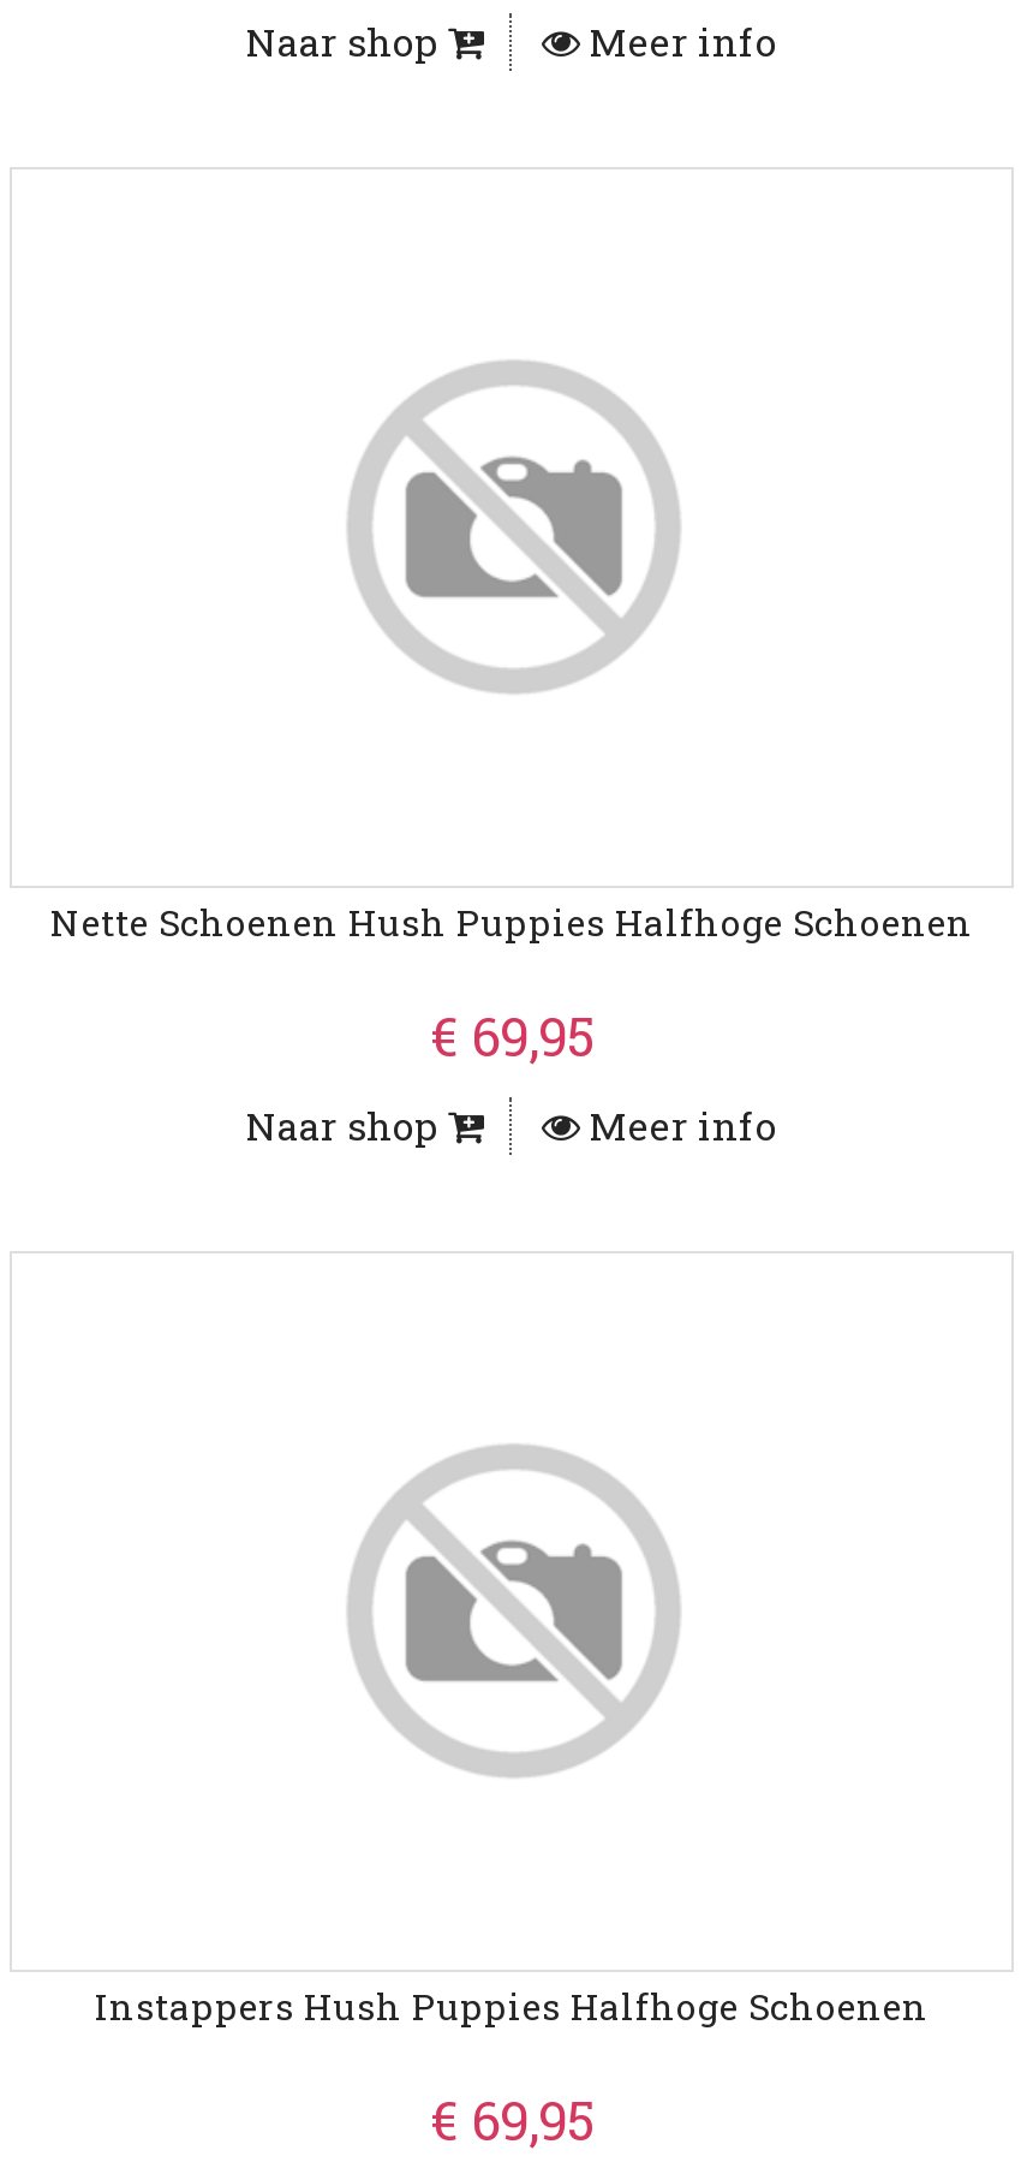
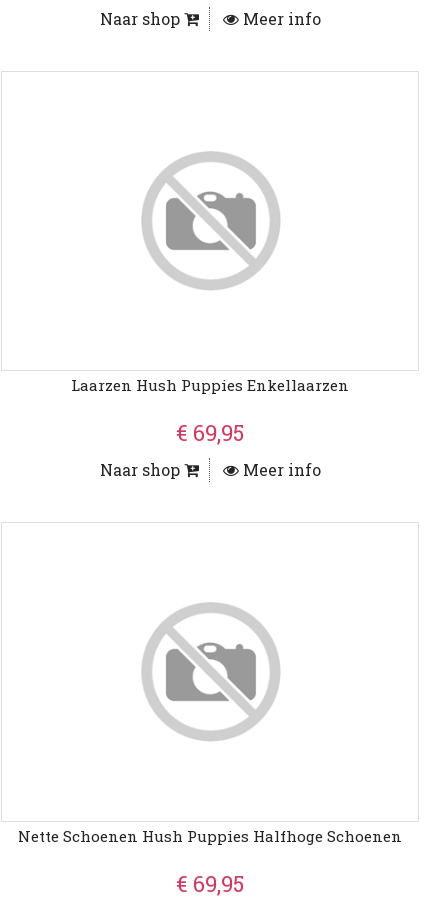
+ Laarzen Hush Puppies Enkellaarzen

moved down: Nette Schoenen Hush Puppies Halfhoge Schoenen

- Instappers Hush Puppies Halfhoge Schoenen
